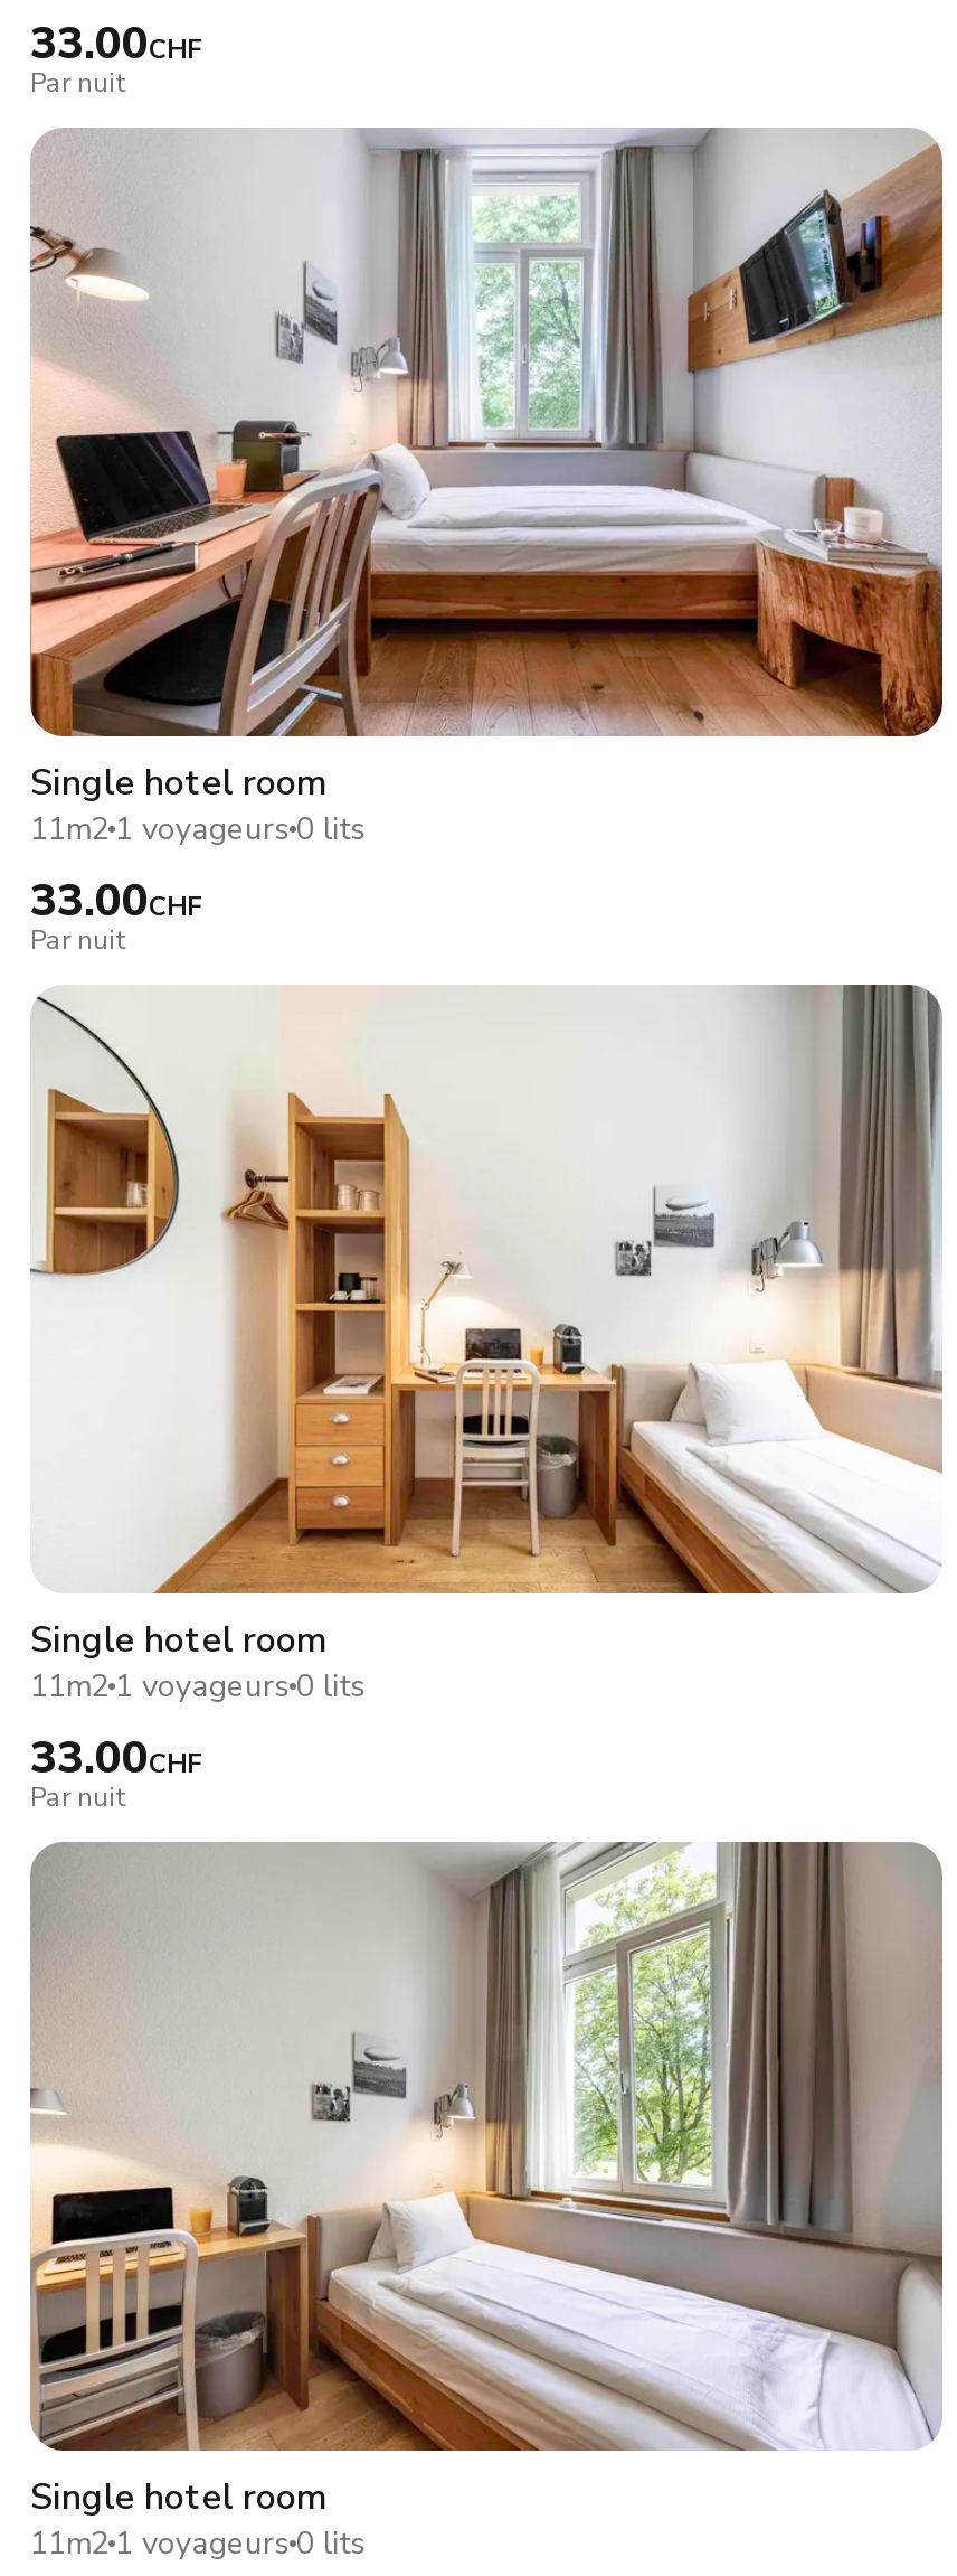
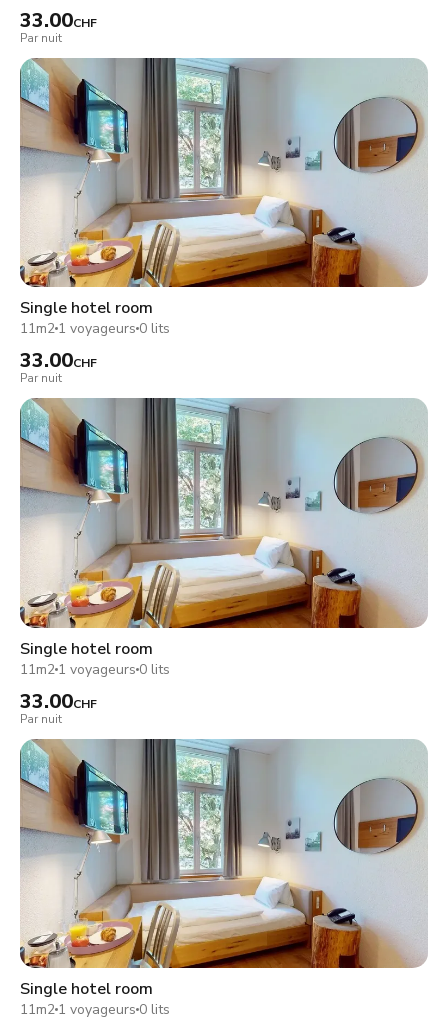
- [image]
+ [image]

- [image]
+ [image]

- [image]
+ [image]
